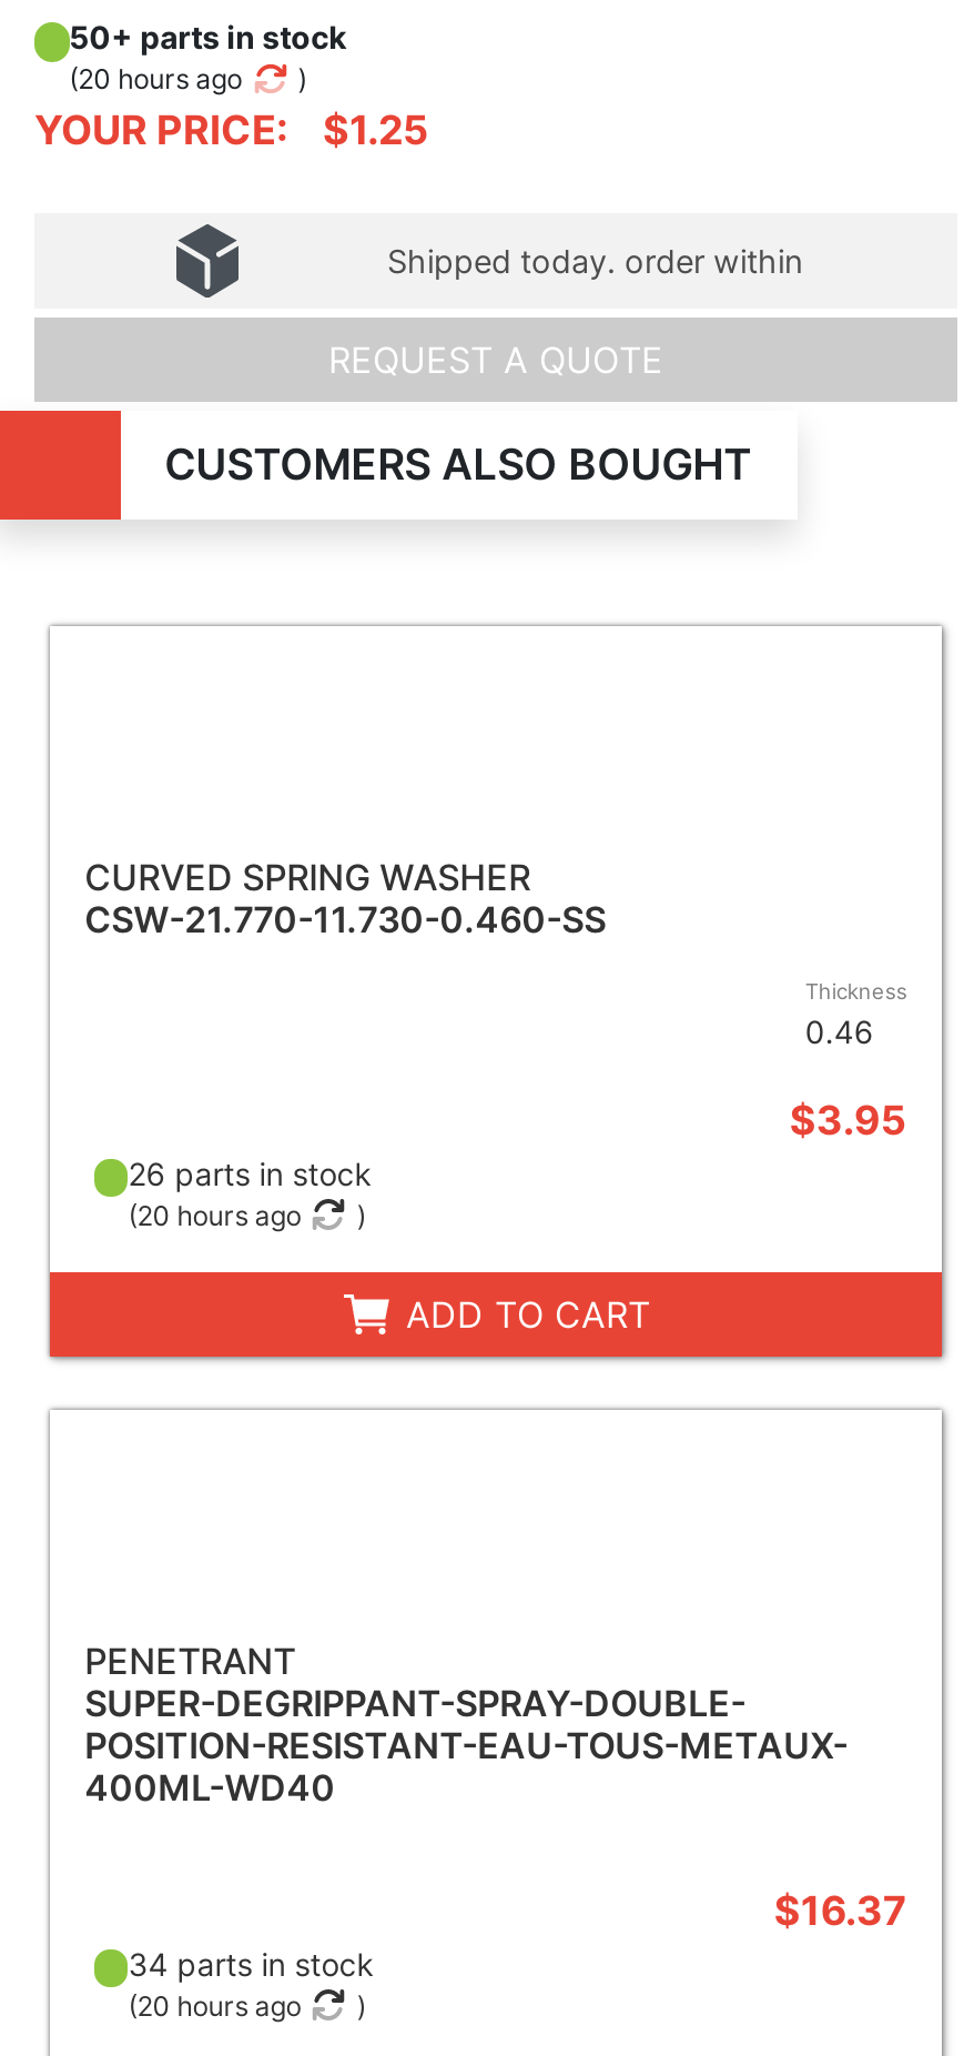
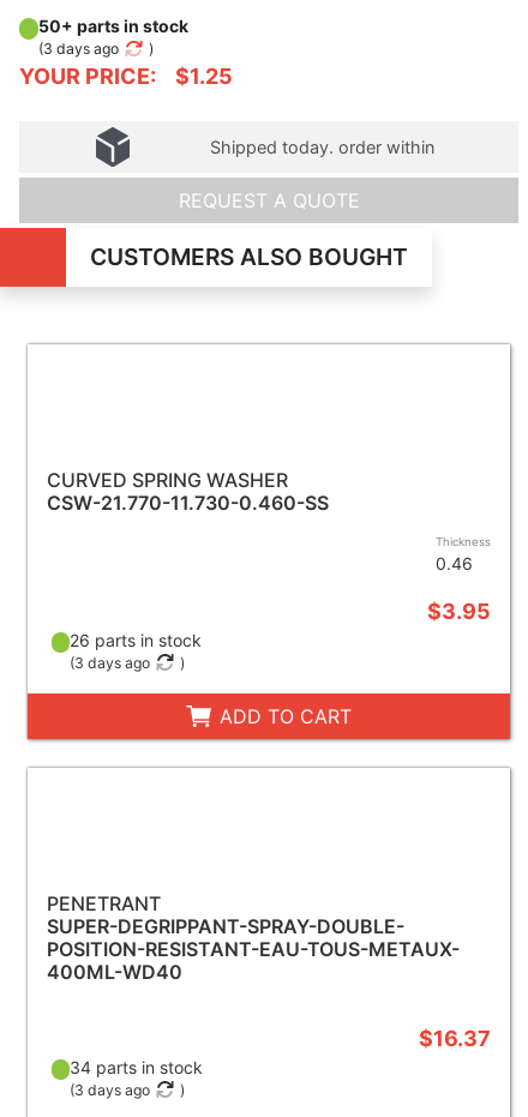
- (20 hours ago
+ (3 days ago

- (20 hours ago
+ (3 days ago

- (20 hours ago
+ (3 days ago
